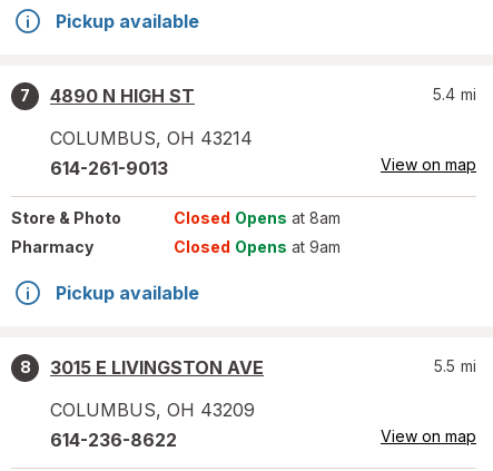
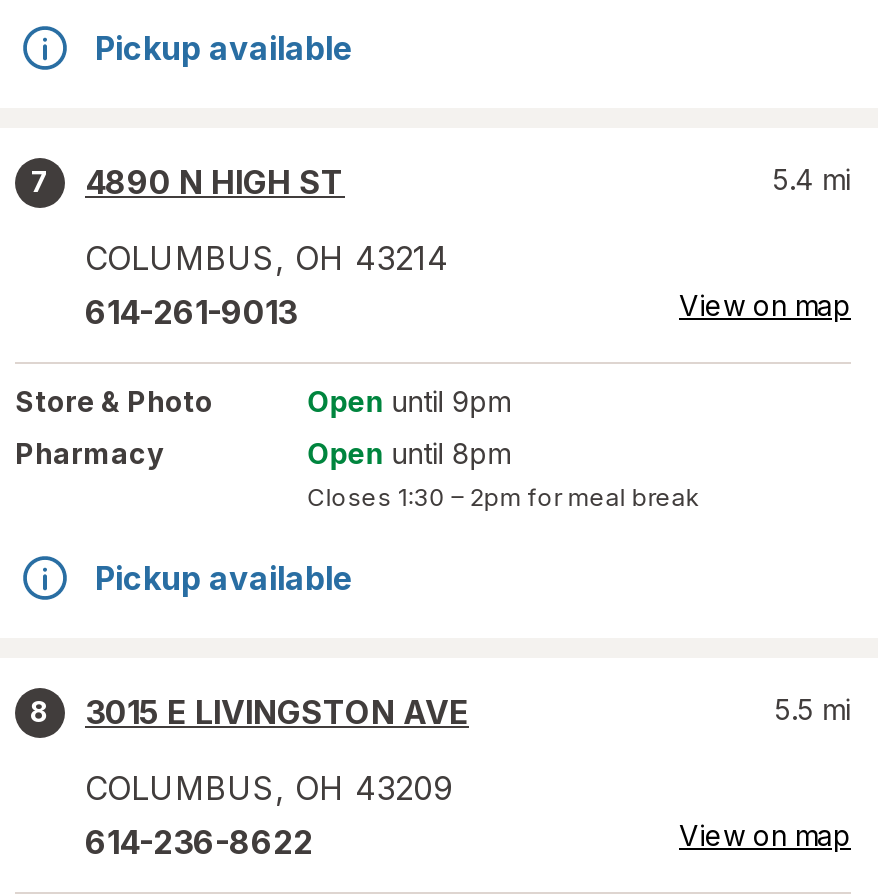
- Closed Opens at 8am
+ Open until 9pm

- Closed Opens at 9am
+ Open until 8pm
+ Closes 1:30 – 2pm for meal break
